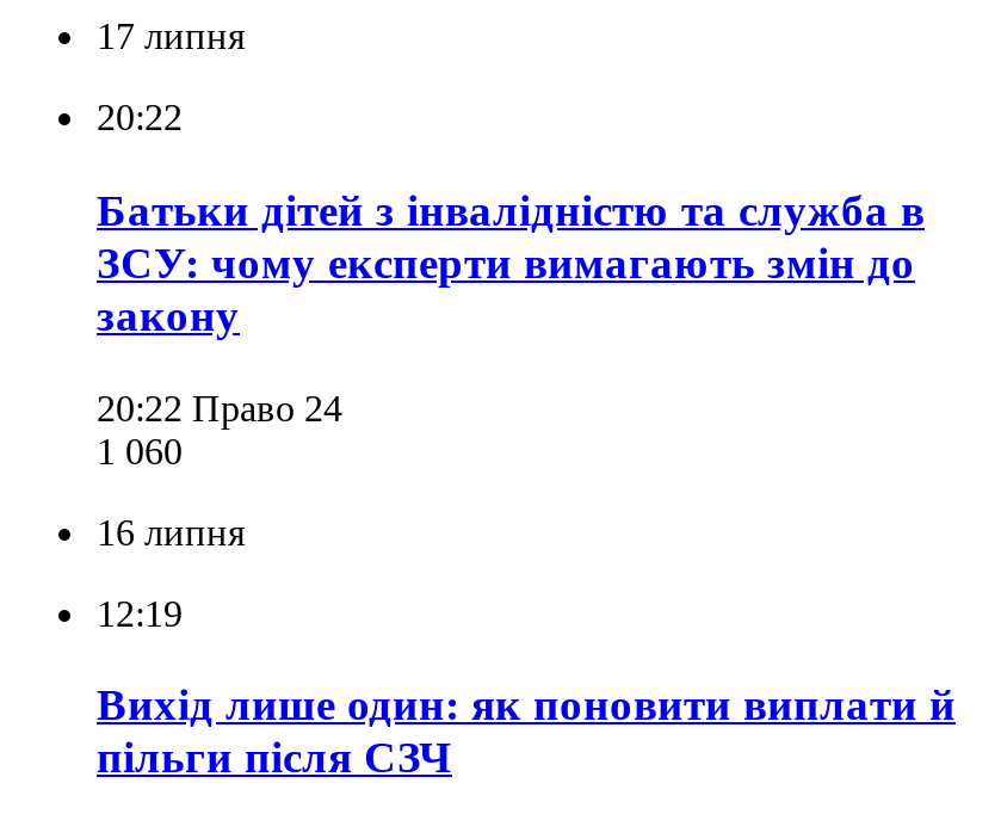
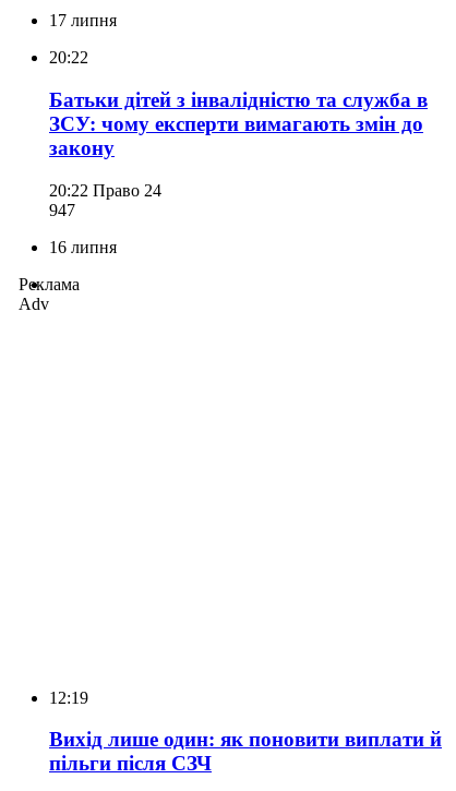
- 1 060
+ 947

+ Реклама
+ Adv
